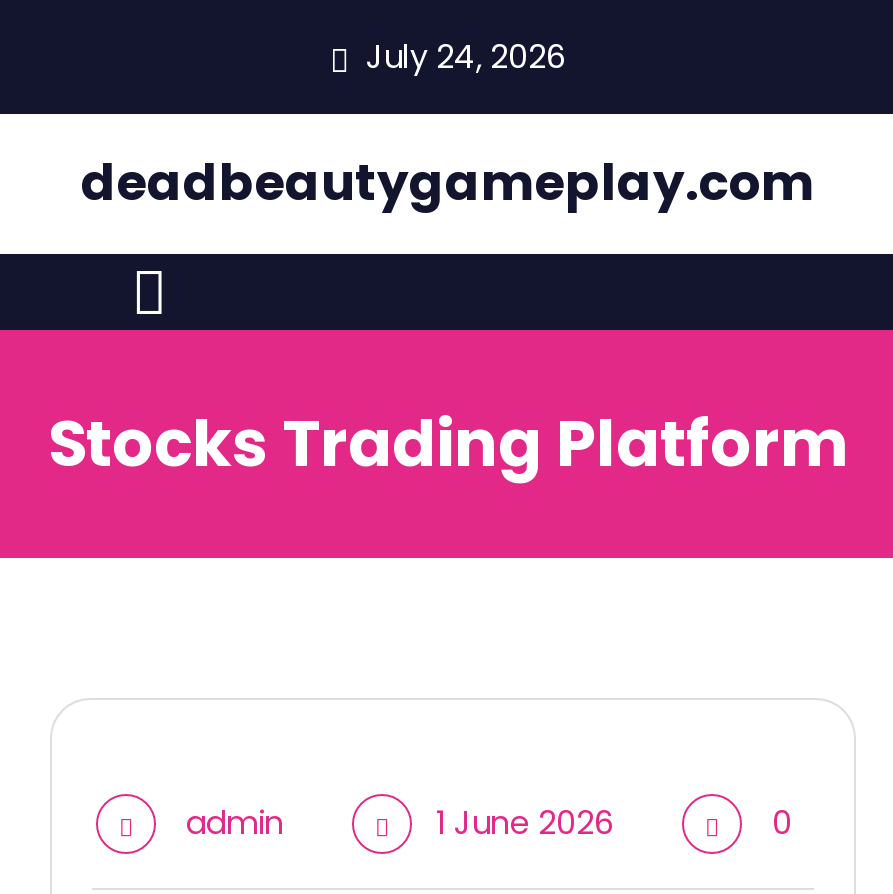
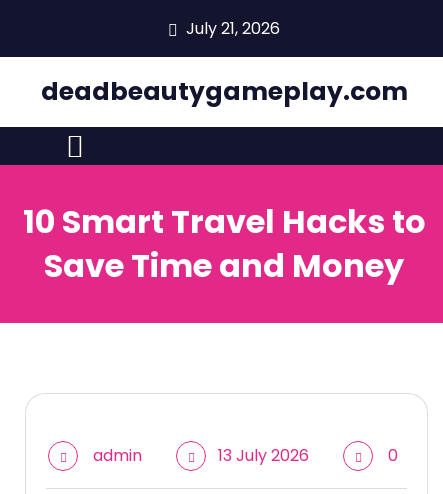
- July 24, 2026
+ July 21, 2026

- Stocks Trading Platform
+ 10 Smart Travel Hacks to
+ Save Time and Money

- 1 June 2026
+ 13 July 2026
